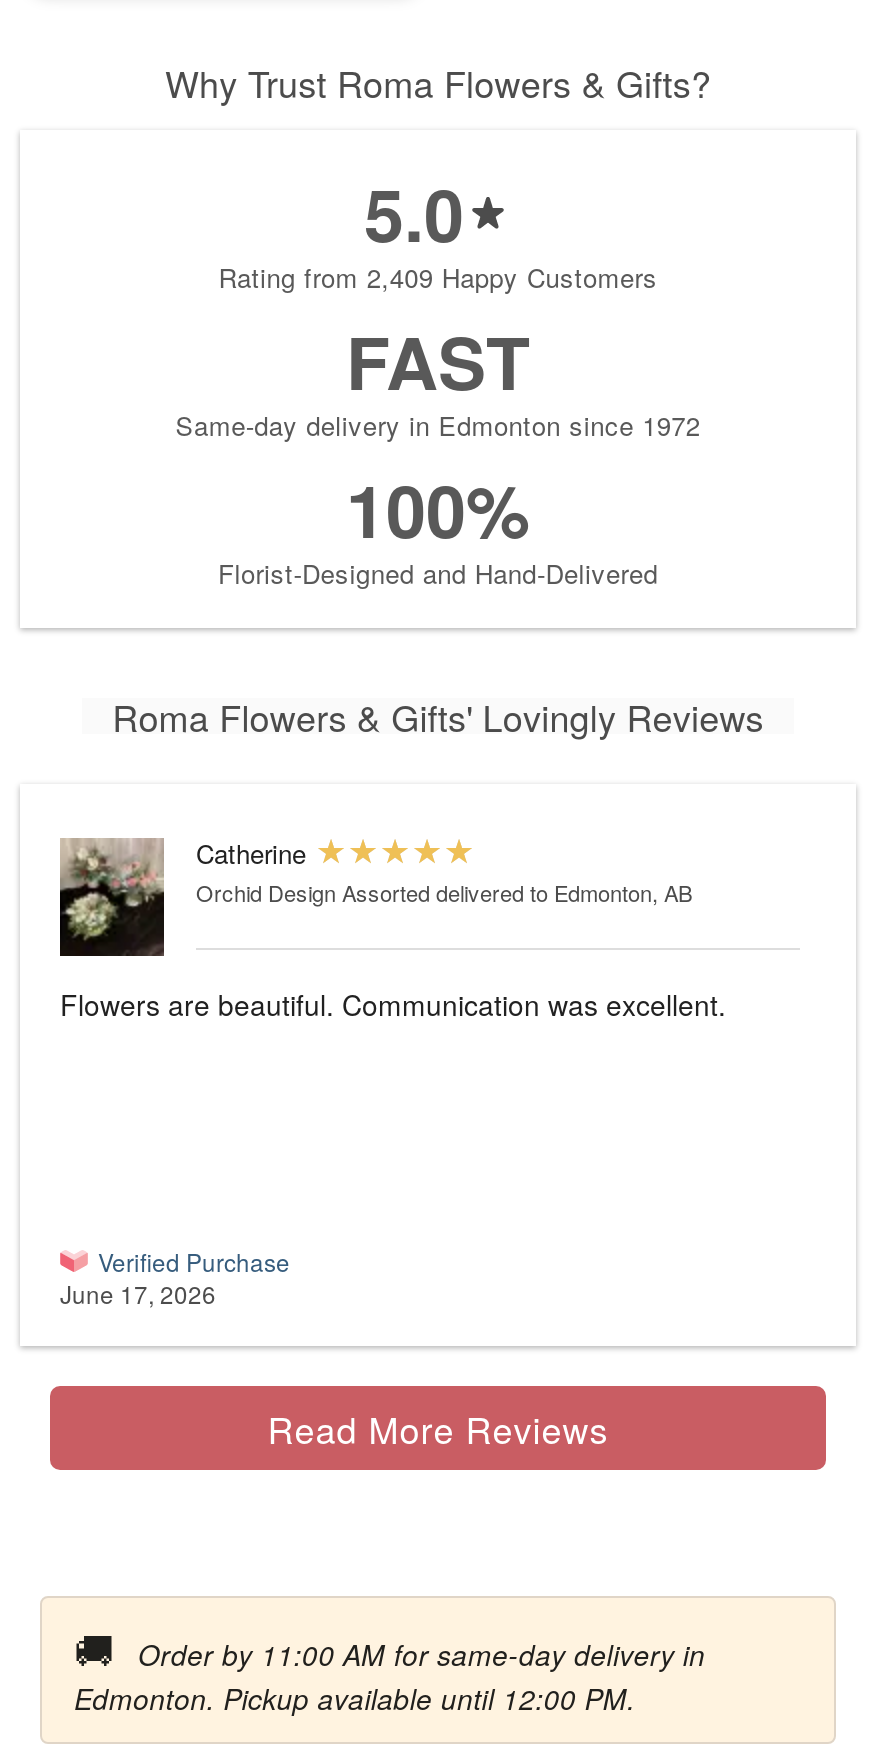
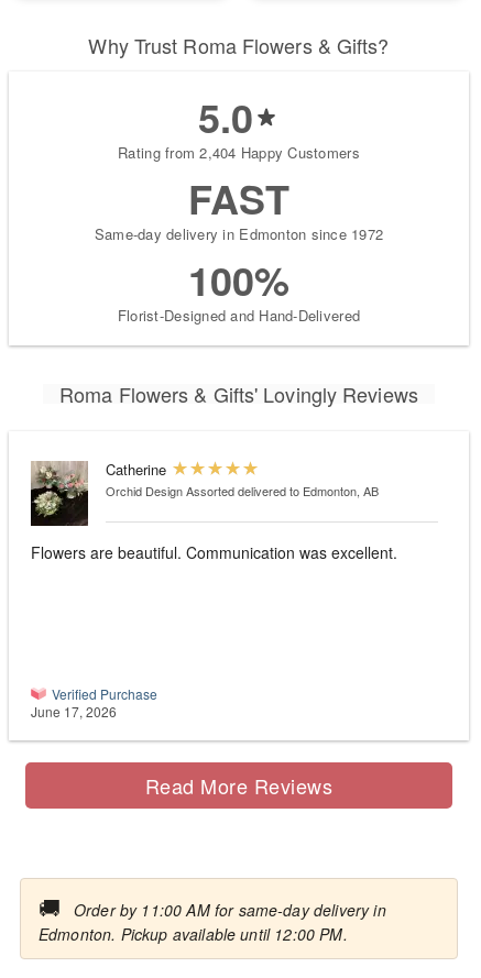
- Rating from 2,409 Happy Customers
+ Rating from 2,404 Happy Customers
